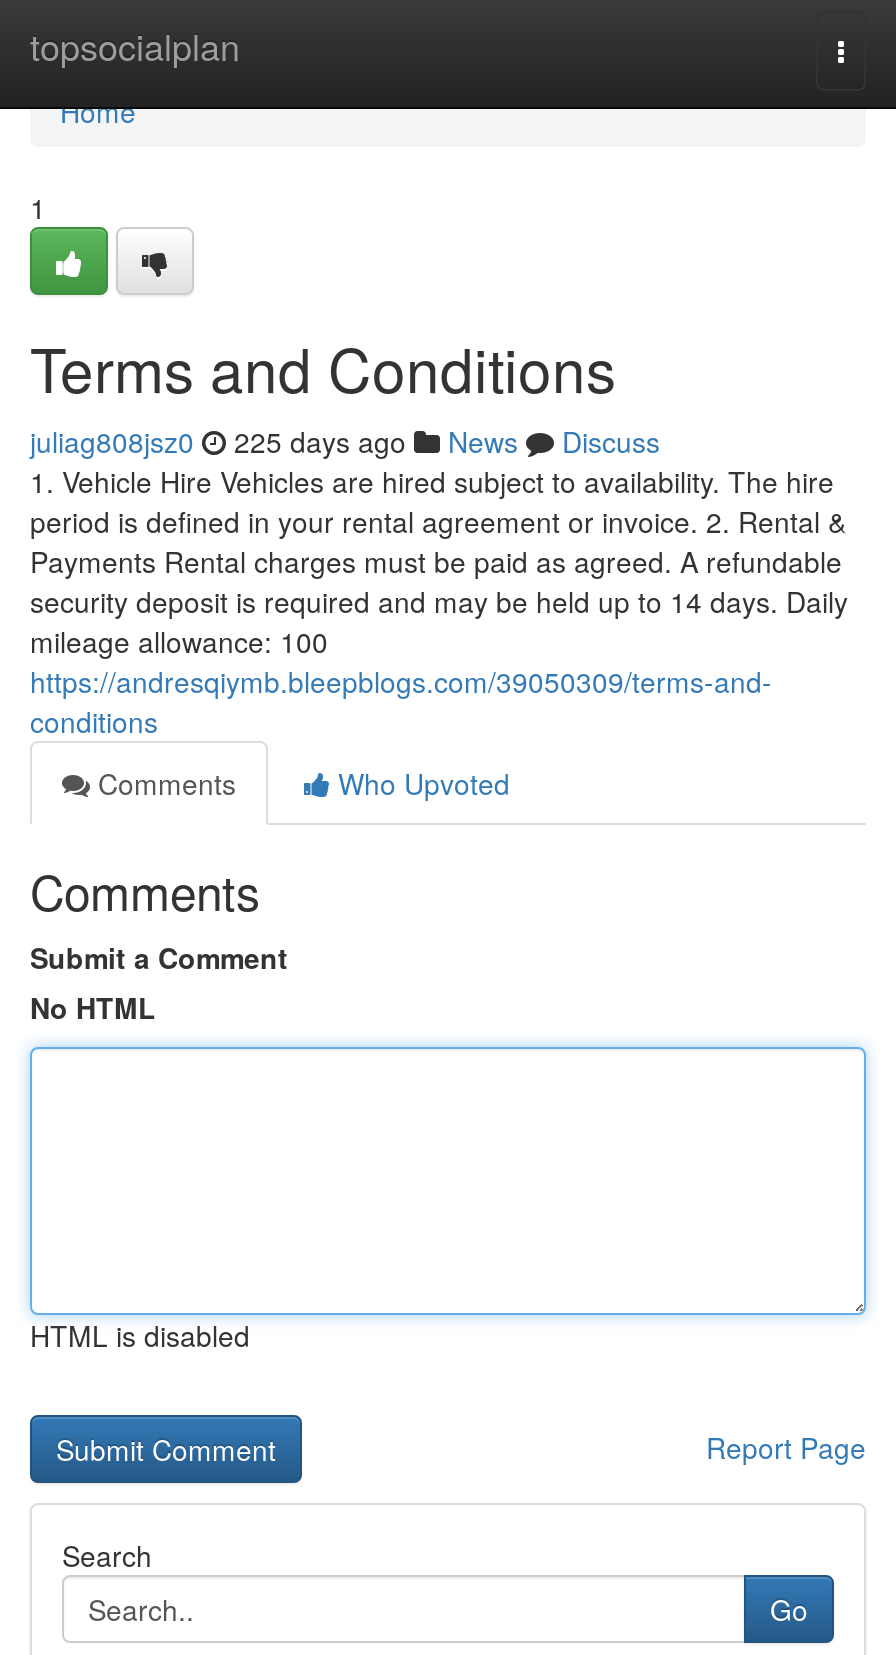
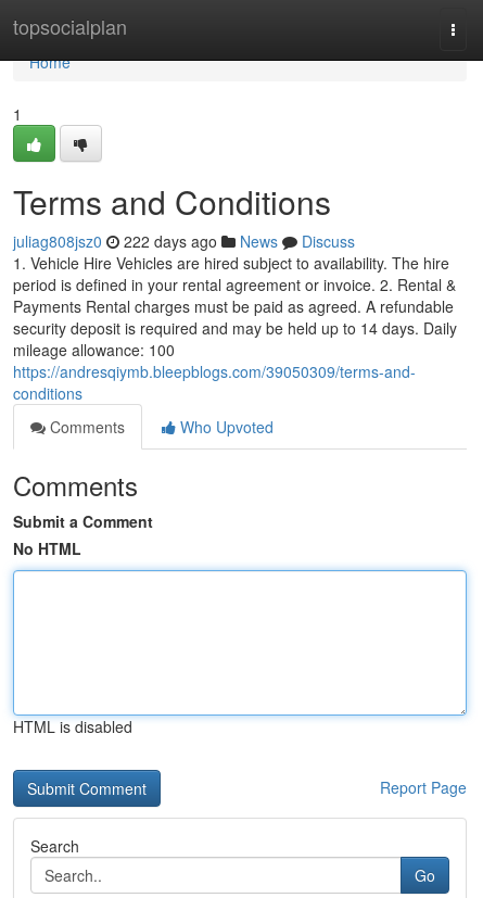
- juliag808jsz0 225 days ago News Discuss
+ juliag808jsz0 222 days ago News Discuss
